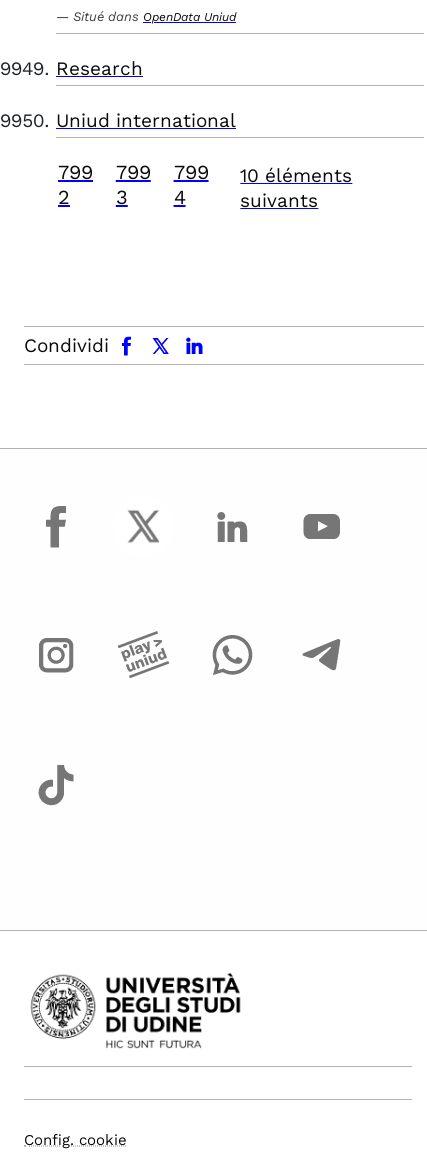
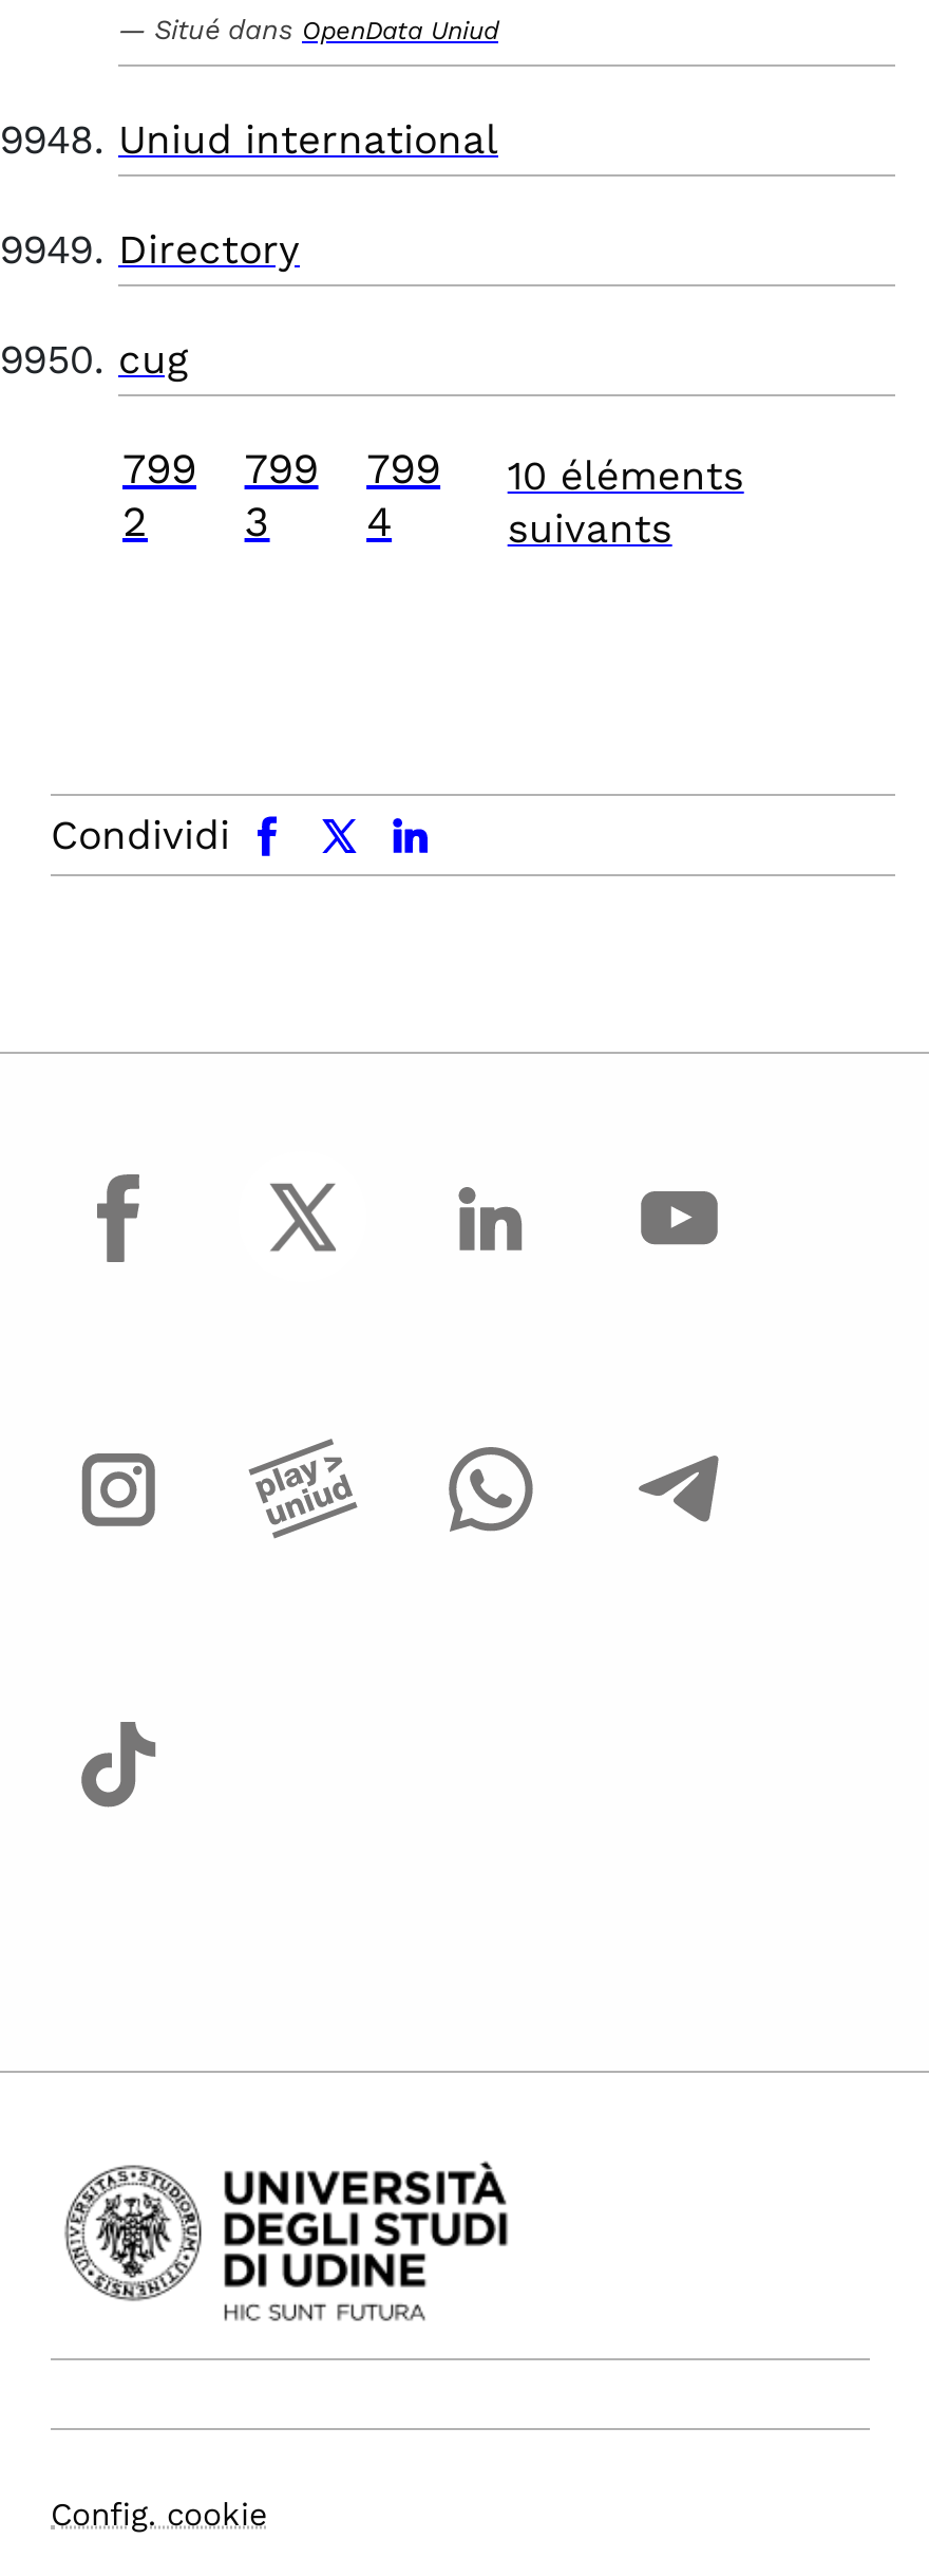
- Research

moved up: Uniud international

+ Directory
+ cug
